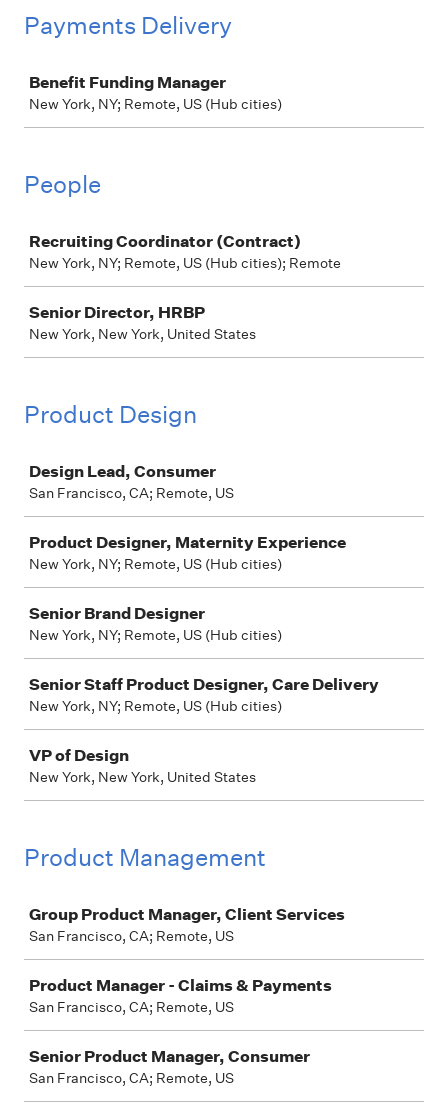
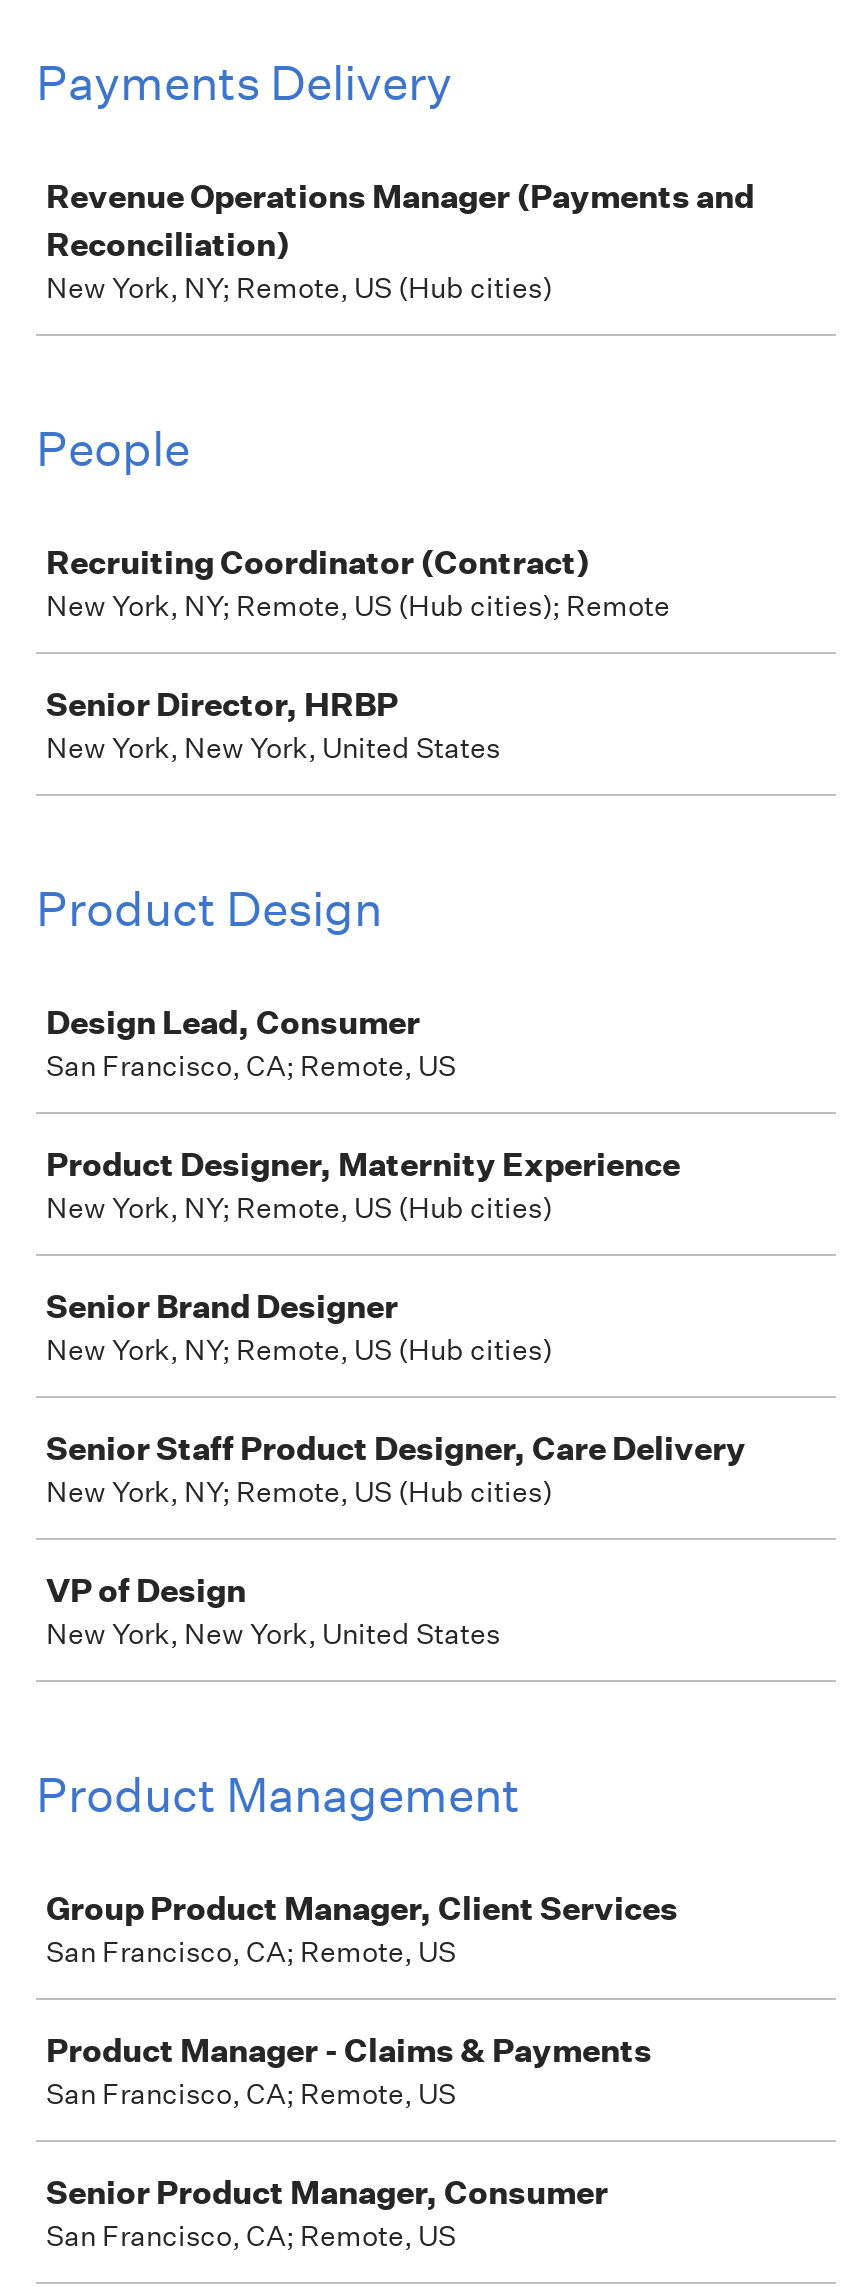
- Benefit Funding Manager
+ Revenue Operations Manager (Payments and
+ Reconciliation)
